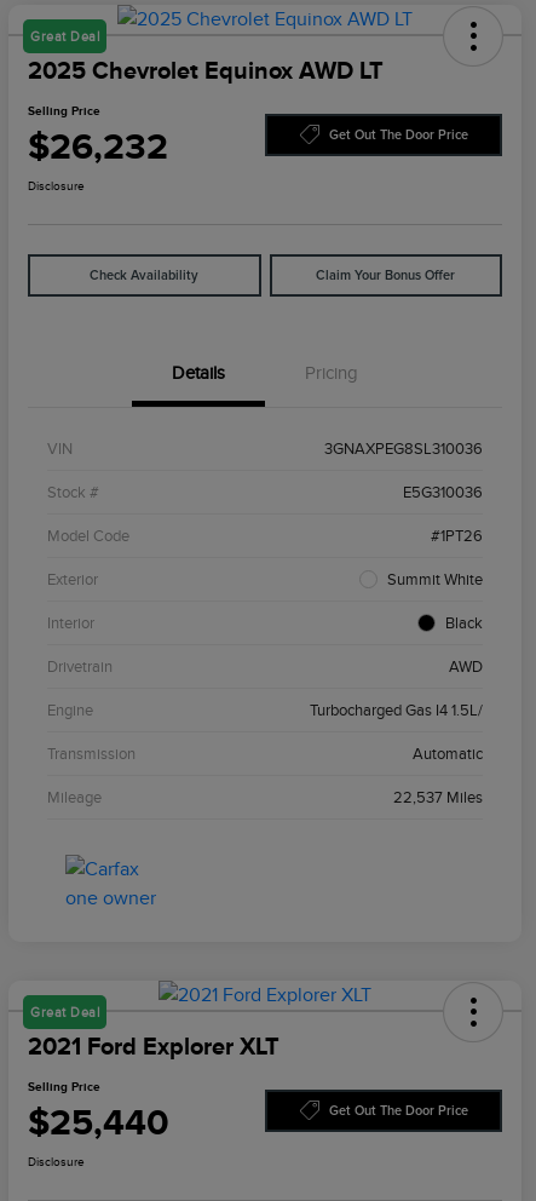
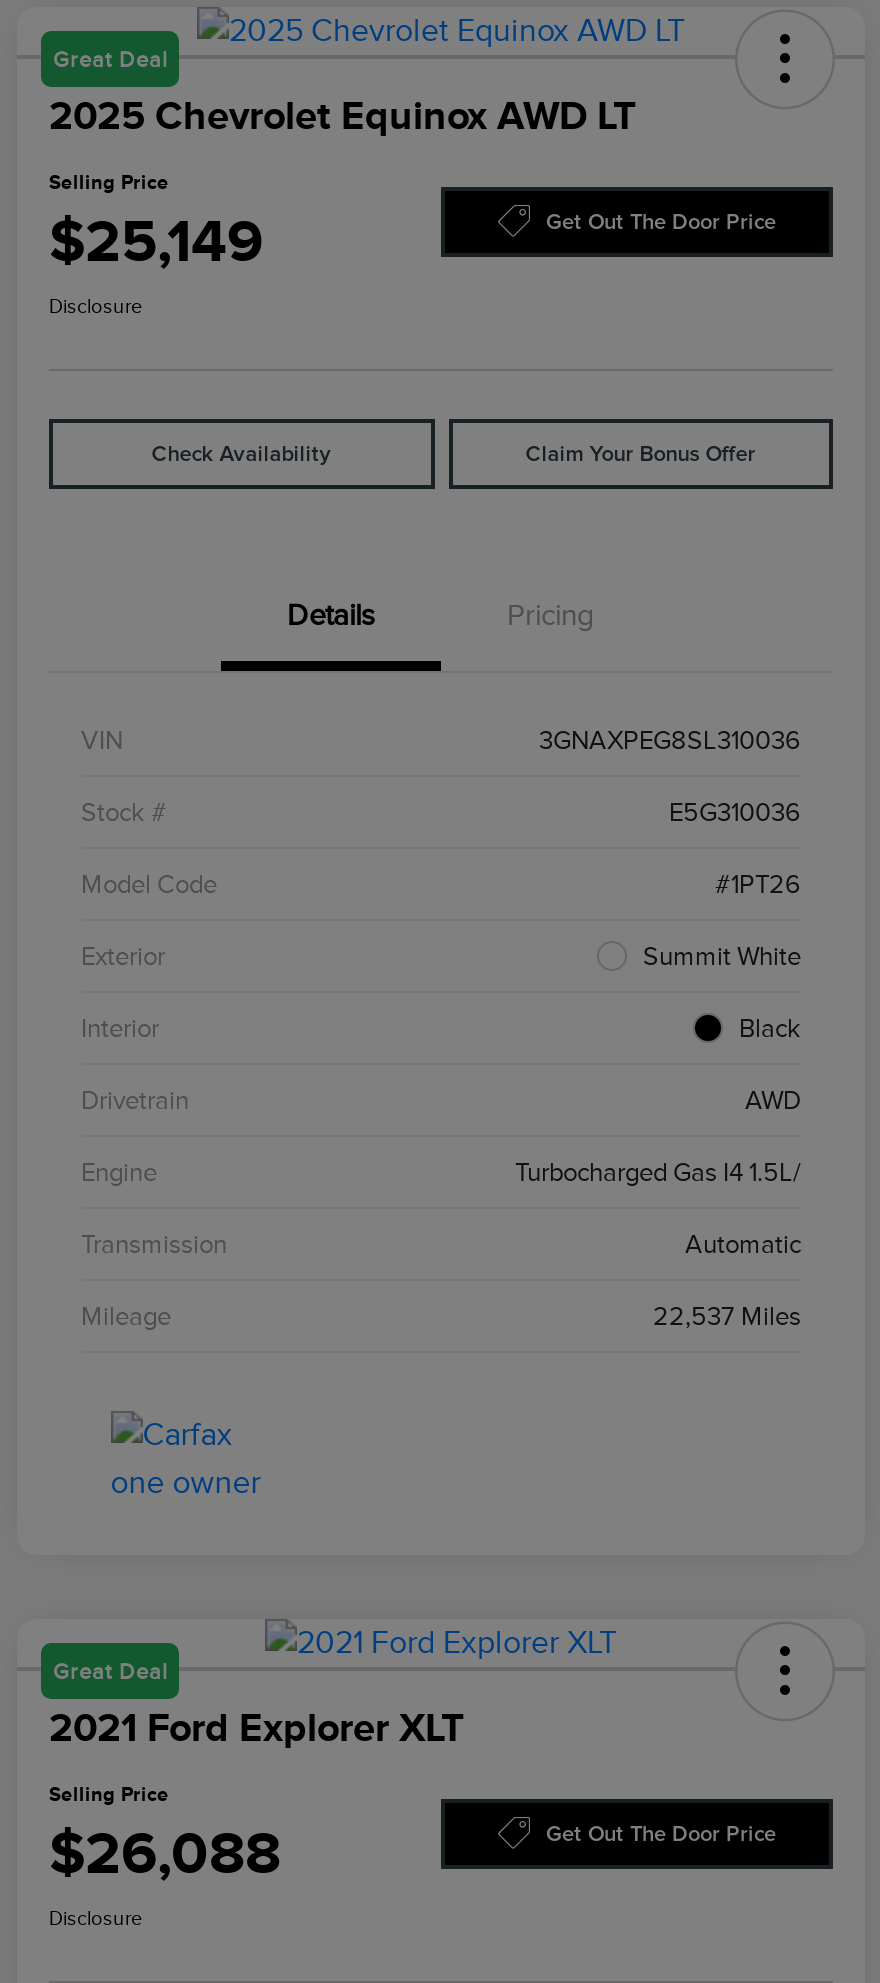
- $26,232
+ $25,149

- $25,440
+ $26,088
